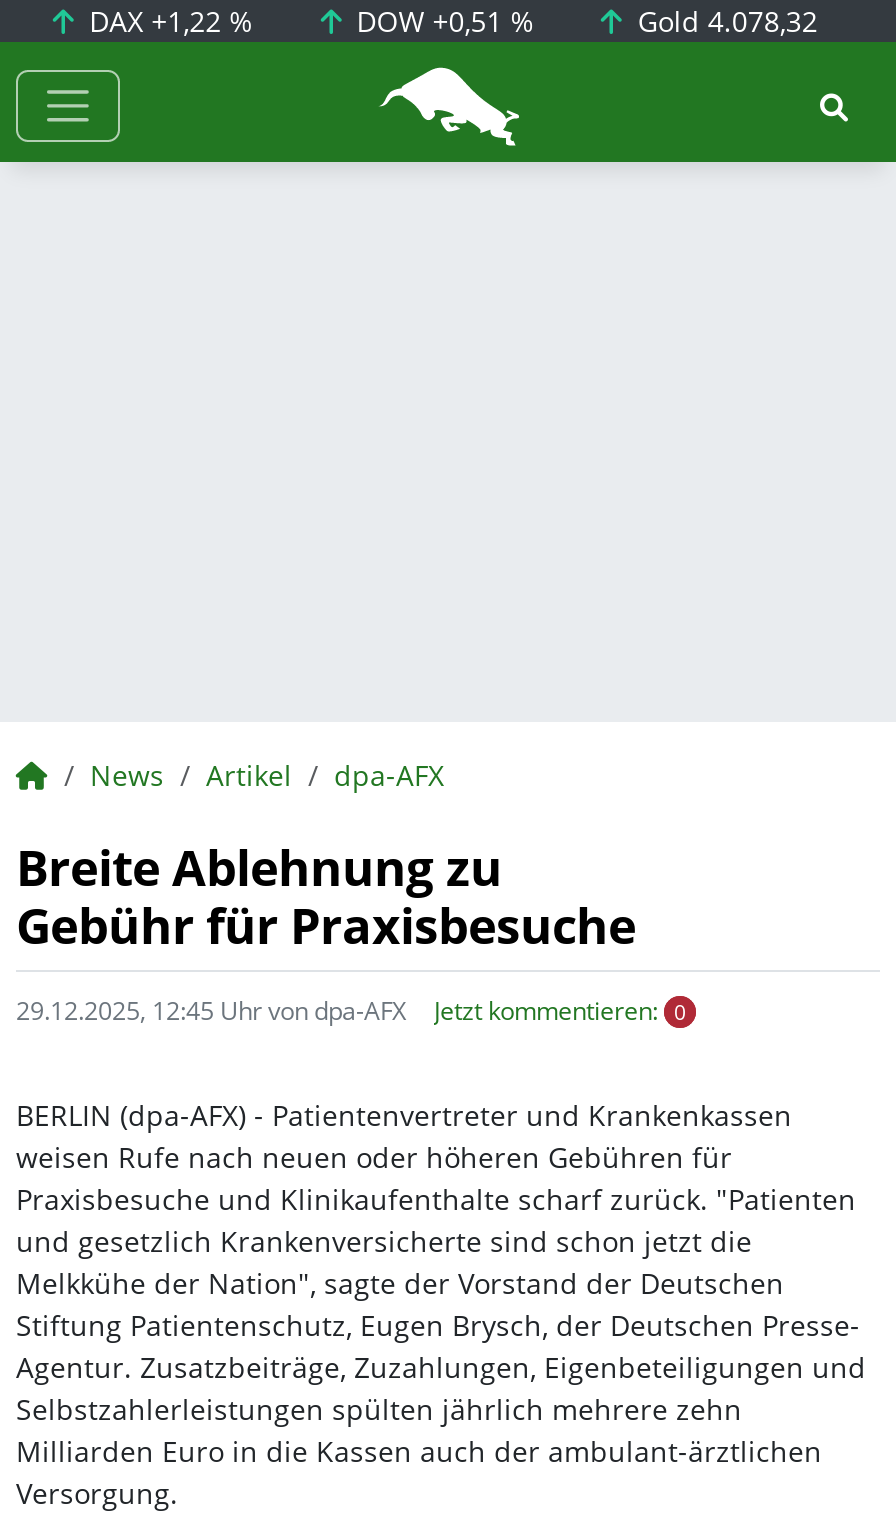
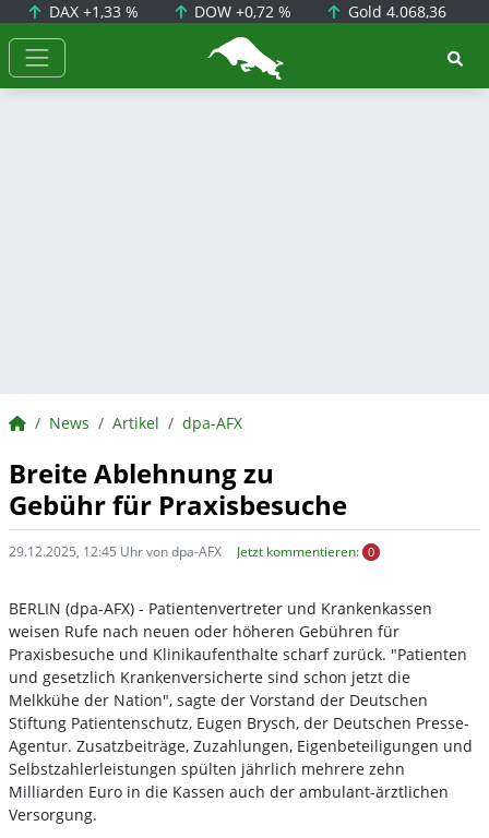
- DAX +1,22 %
+ DAX +1,33 %

- DOW +0,51 %
+ DOW +0,72 %

- Gold 4.078,32
+ Gold 4.068,36
